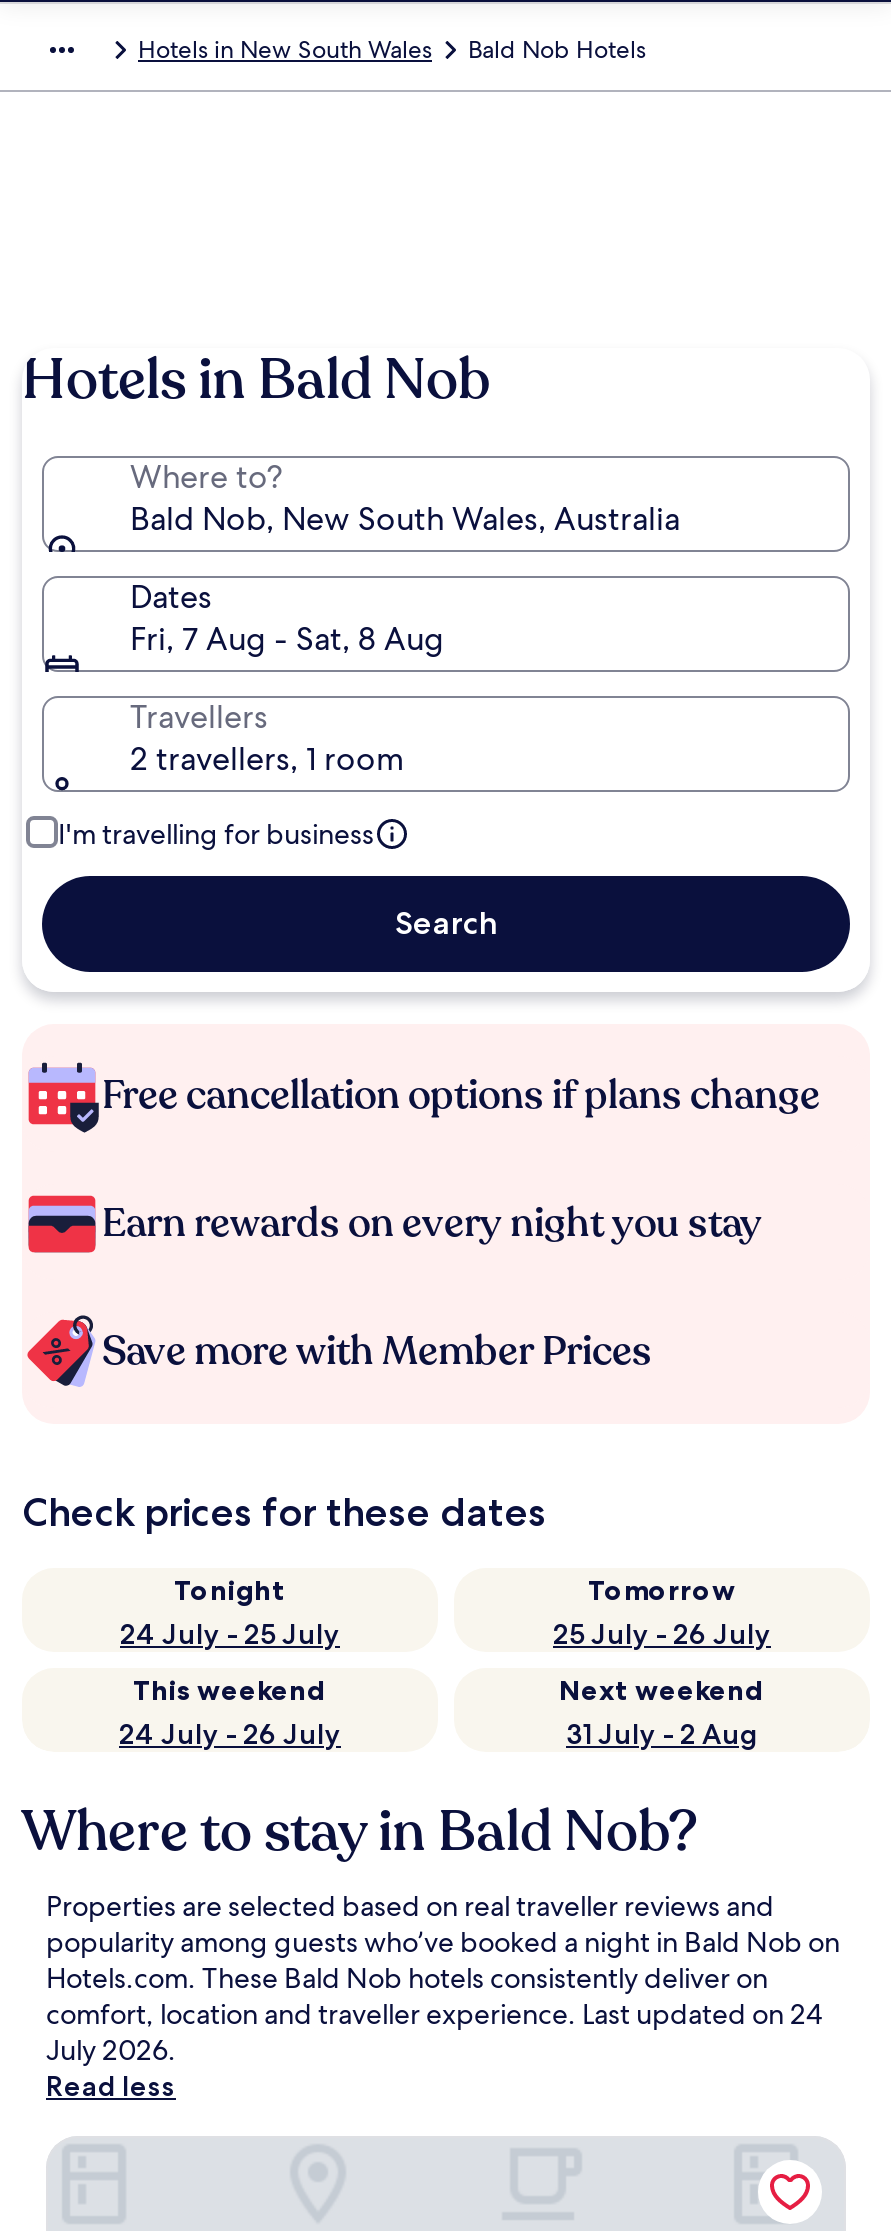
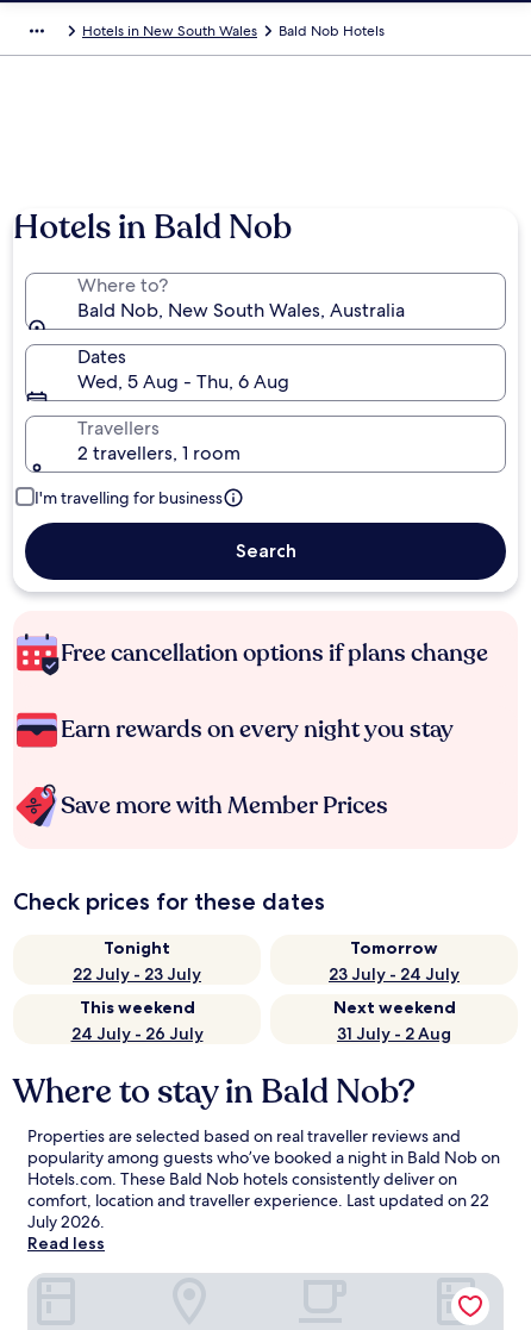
- Fri, 7 Aug - Sat, 8 Aug
+ Wed, 5 Aug - Thu, 6 Aug

- 24 July - 25 July
+ 22 July - 23 July

- 25 July - 26 July
+ 23 July - 24 July

- comfort, location and traveller experience. Last updated on 24
+ comfort, location and traveller experience. Last updated on 22
